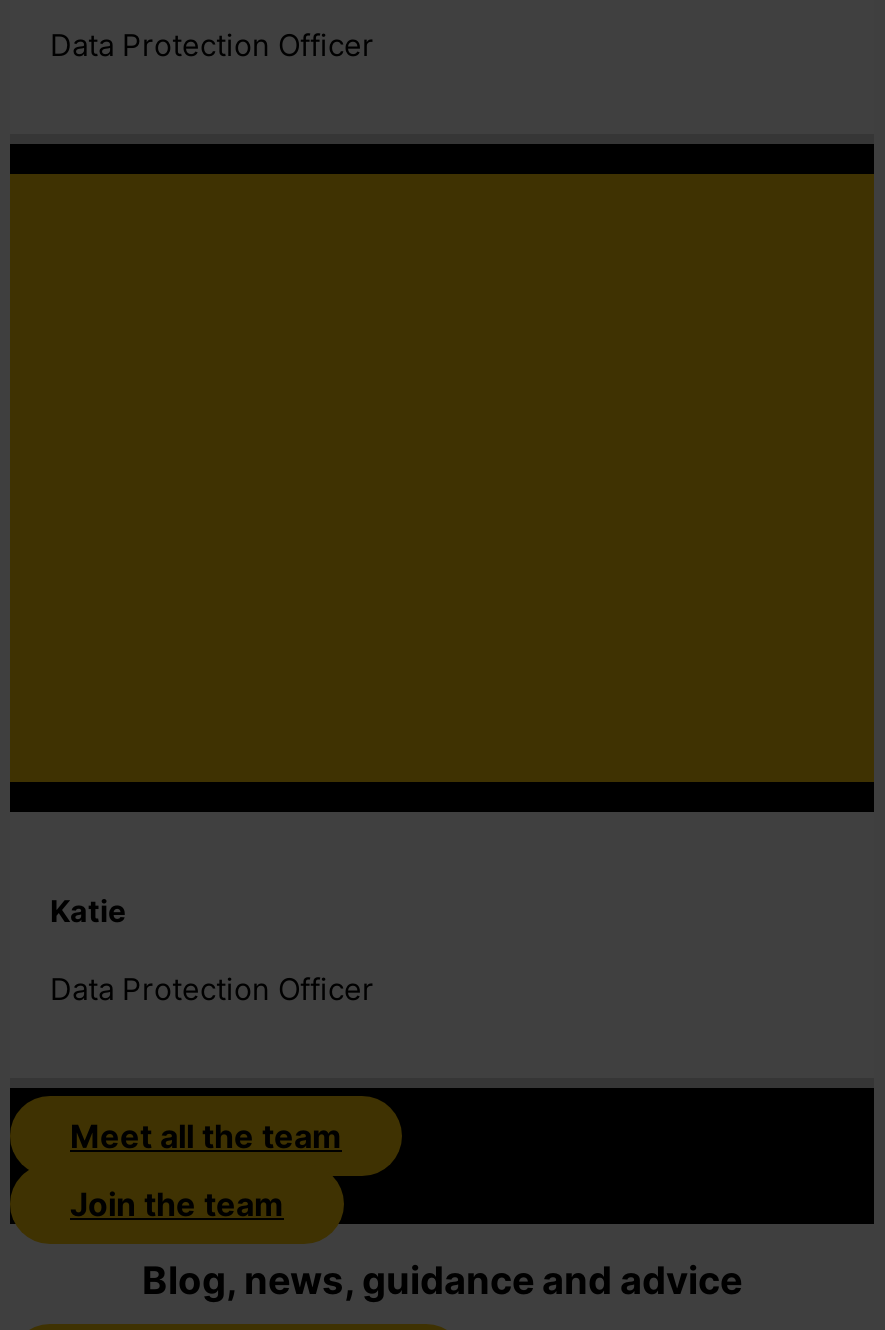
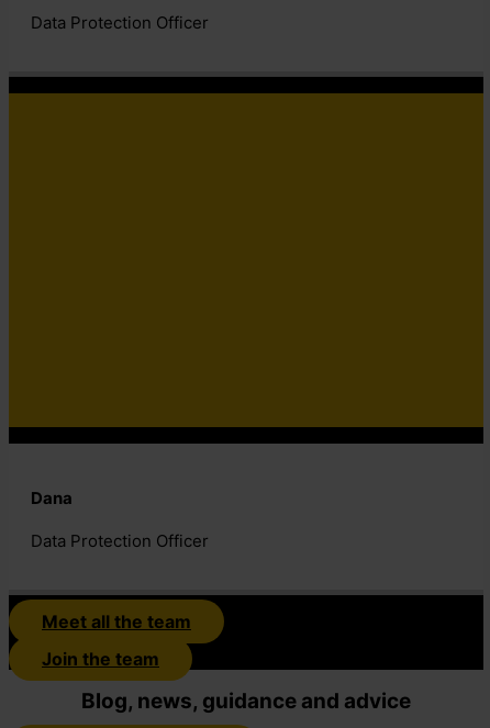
- Katie
+ Dana
